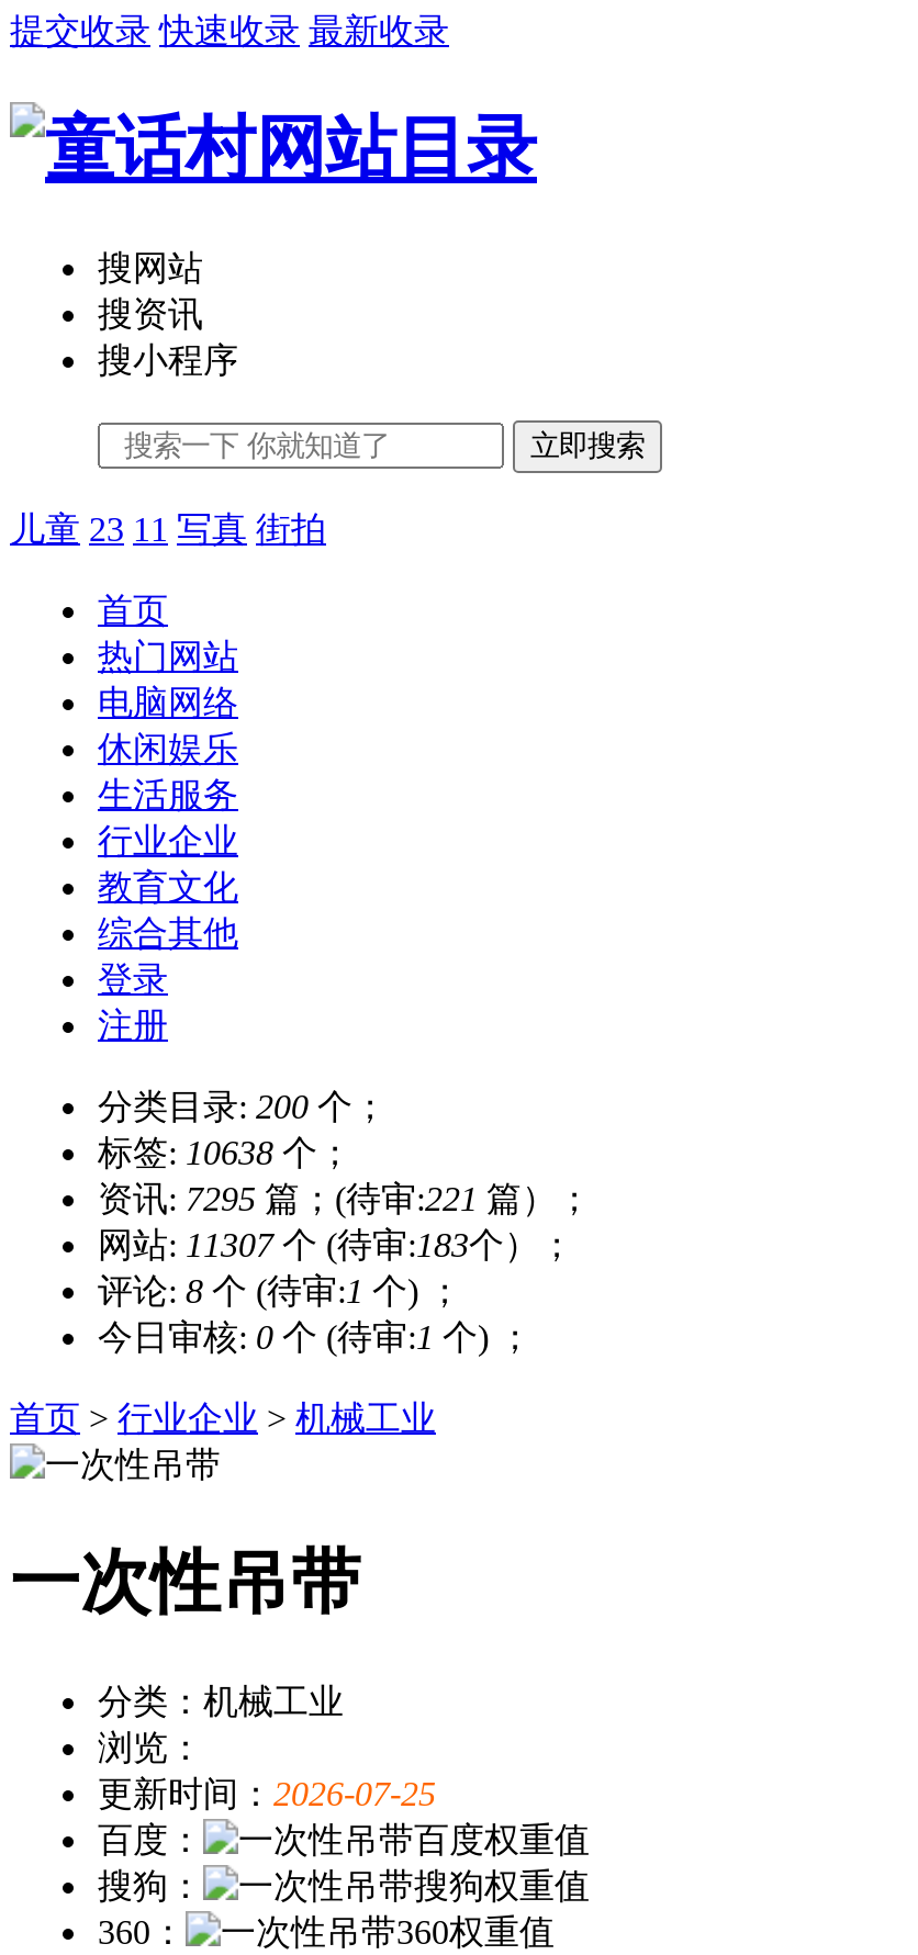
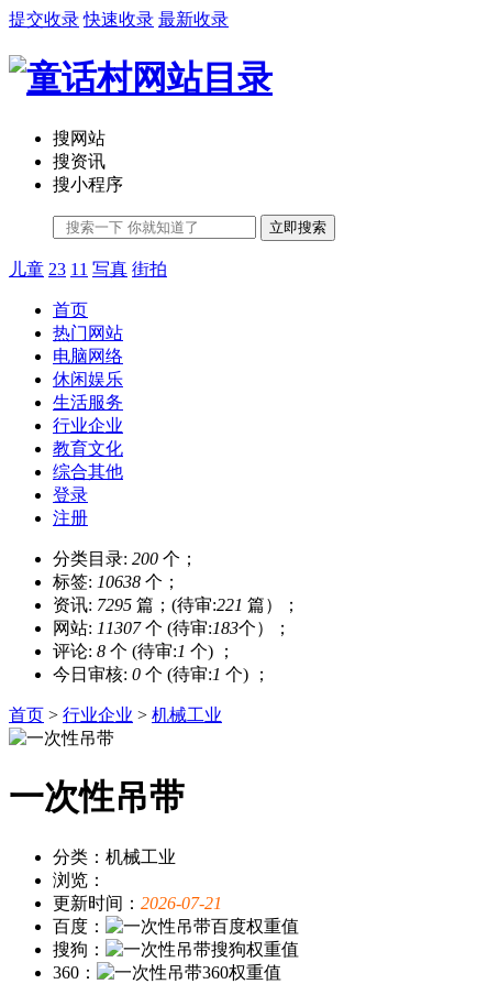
- 更新时间：2026-07-25
+ 更新时间：2026-07-21
